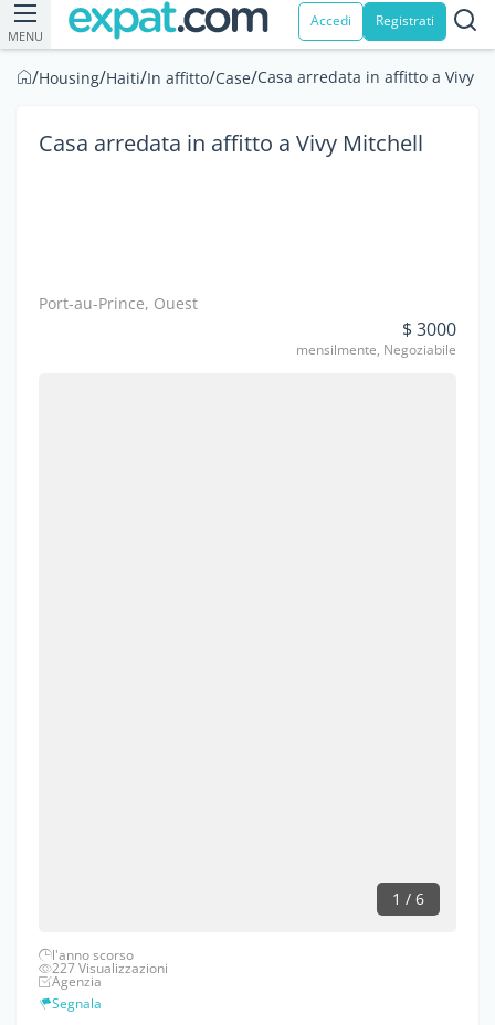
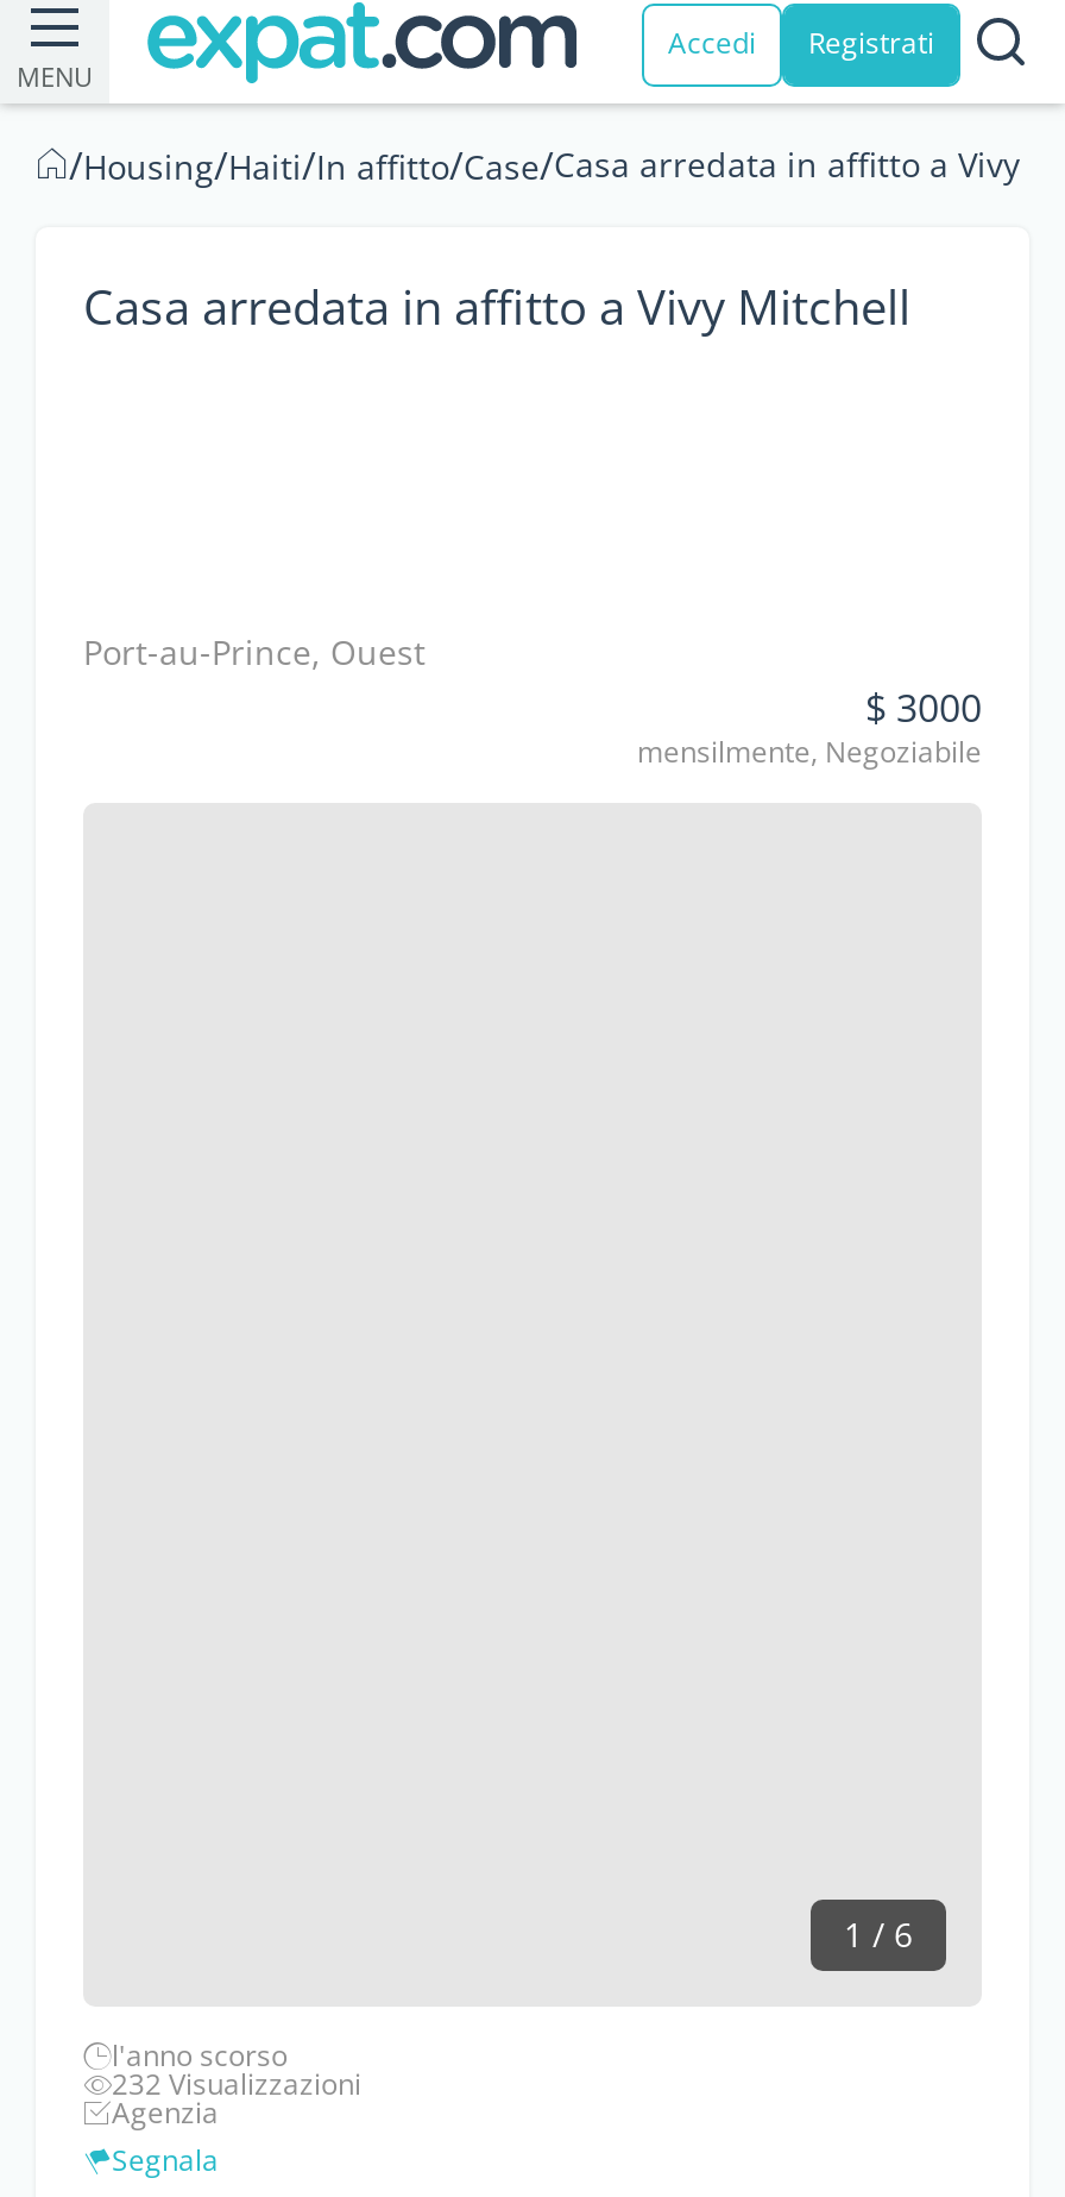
- 227 Visualizzazioni
+ 232 Visualizzazioni
